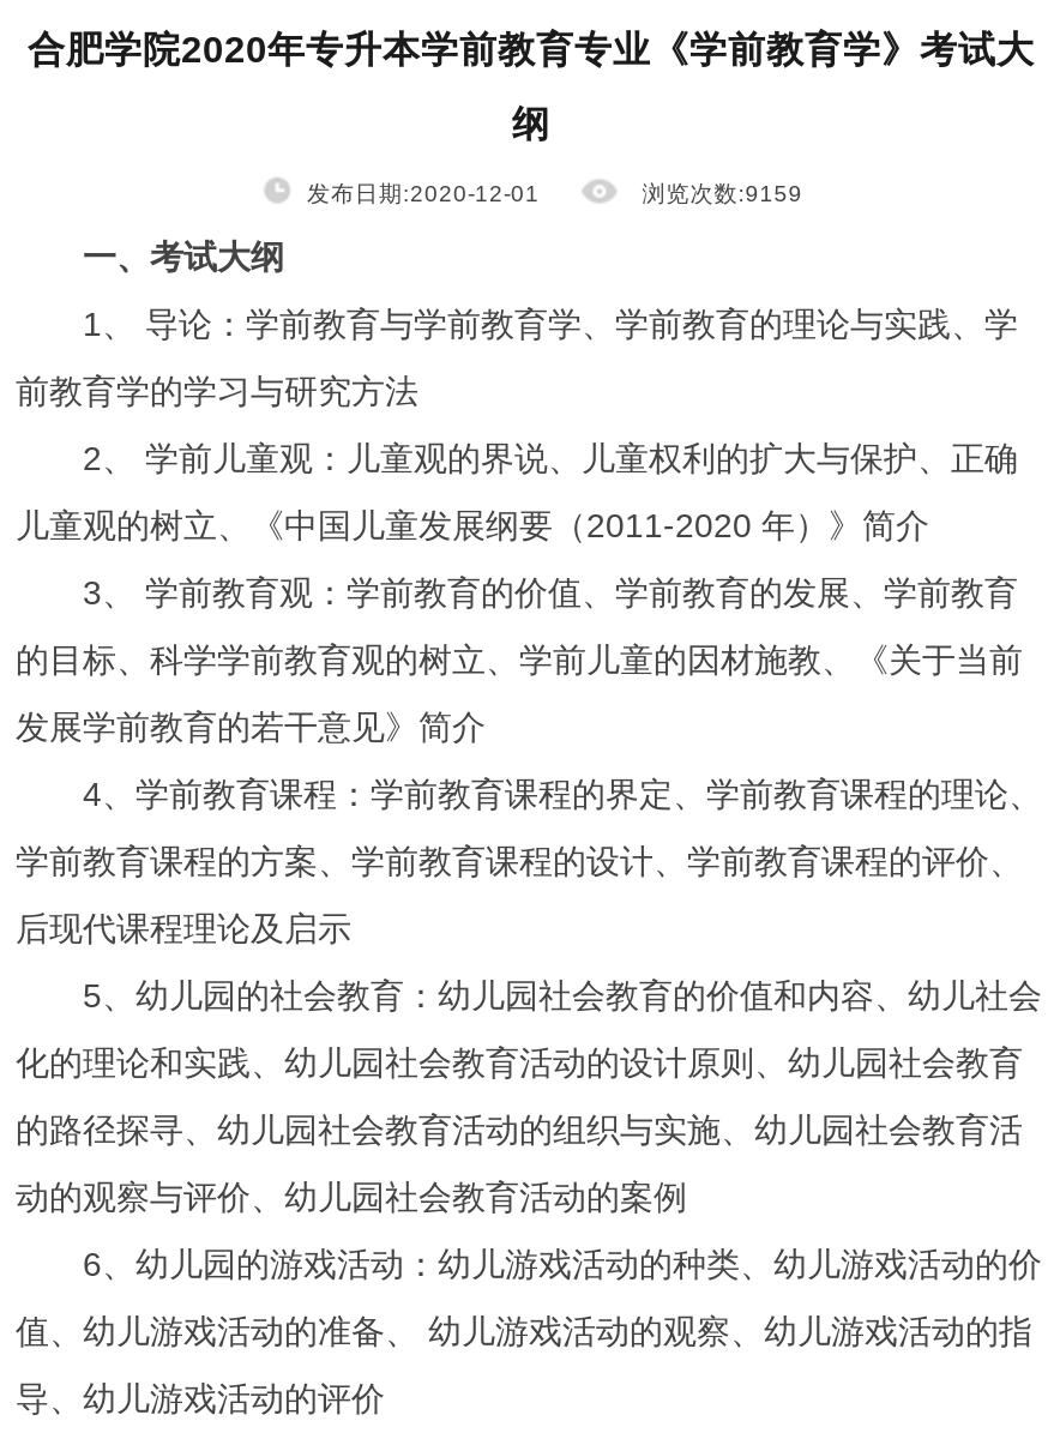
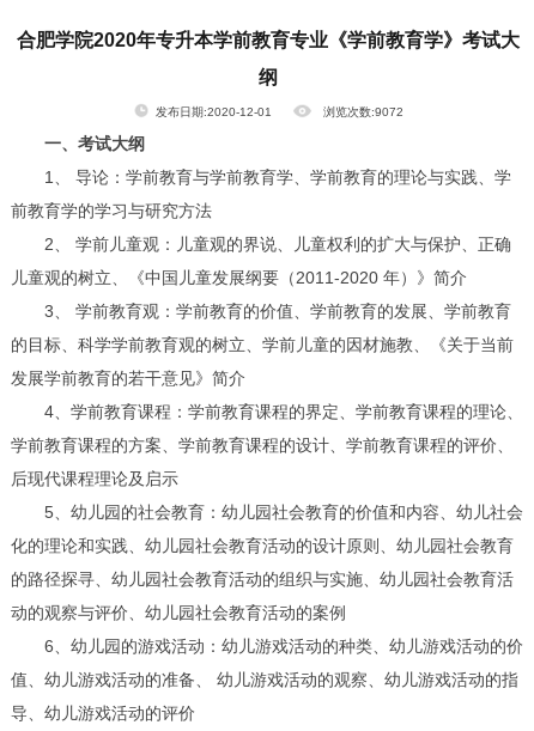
- 浏览次数:9159
+ 浏览次数:9072
